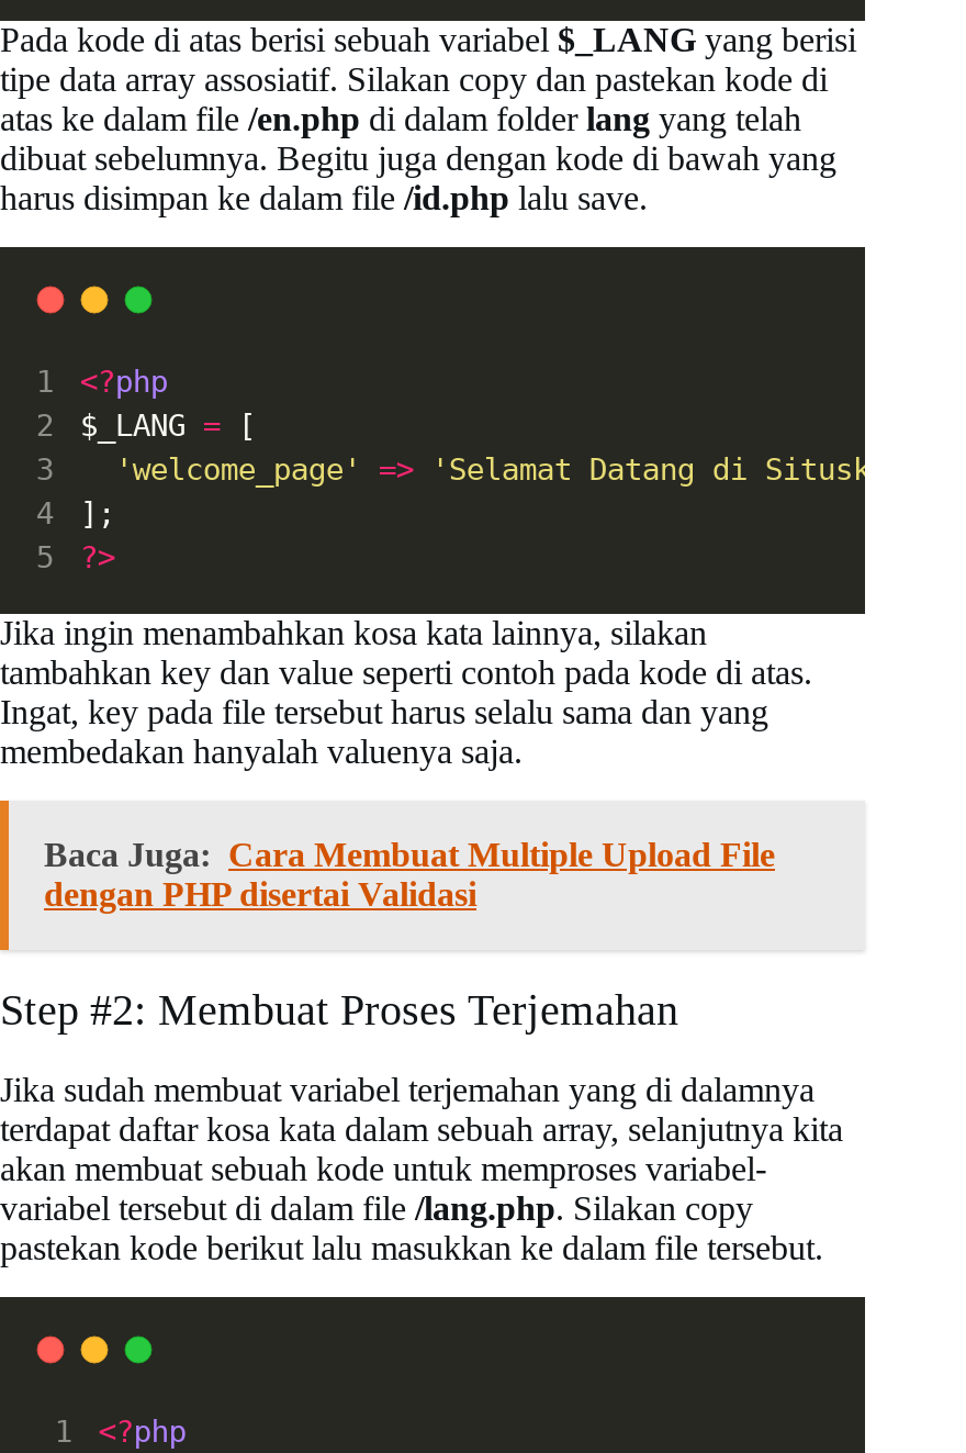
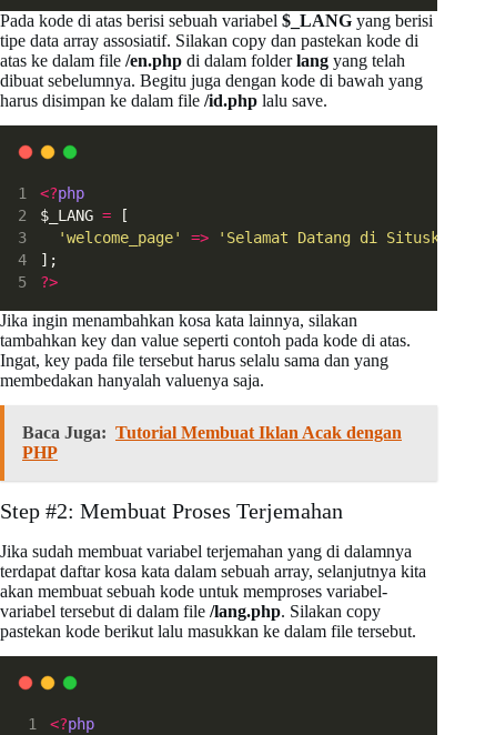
- Baca Juga: Cara Membuat Multiple Upload File
- dengan PHP disertai Validasi
+ Baca Juga: Tutorial Membuat Iklan Acak dengan
+ PHP
